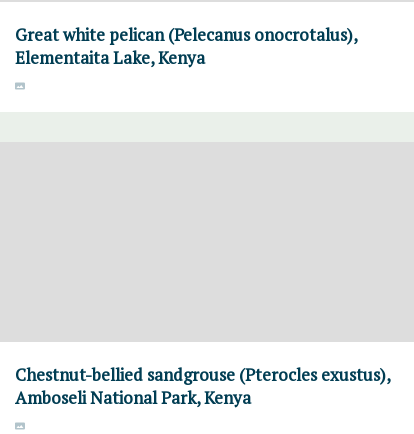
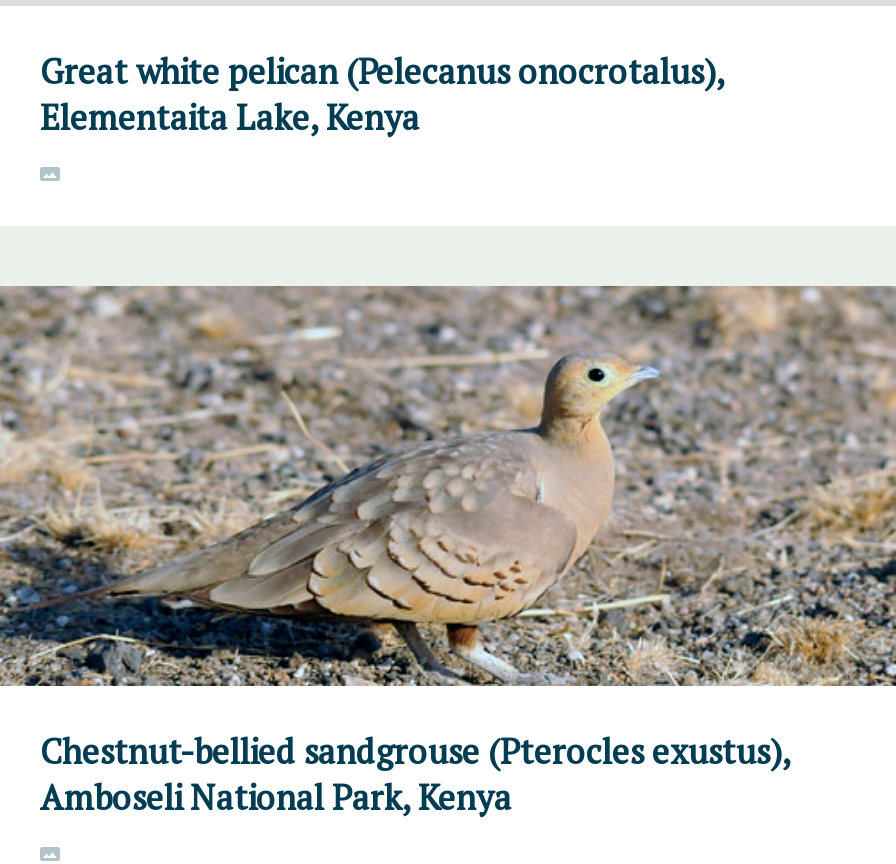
+ [image]
